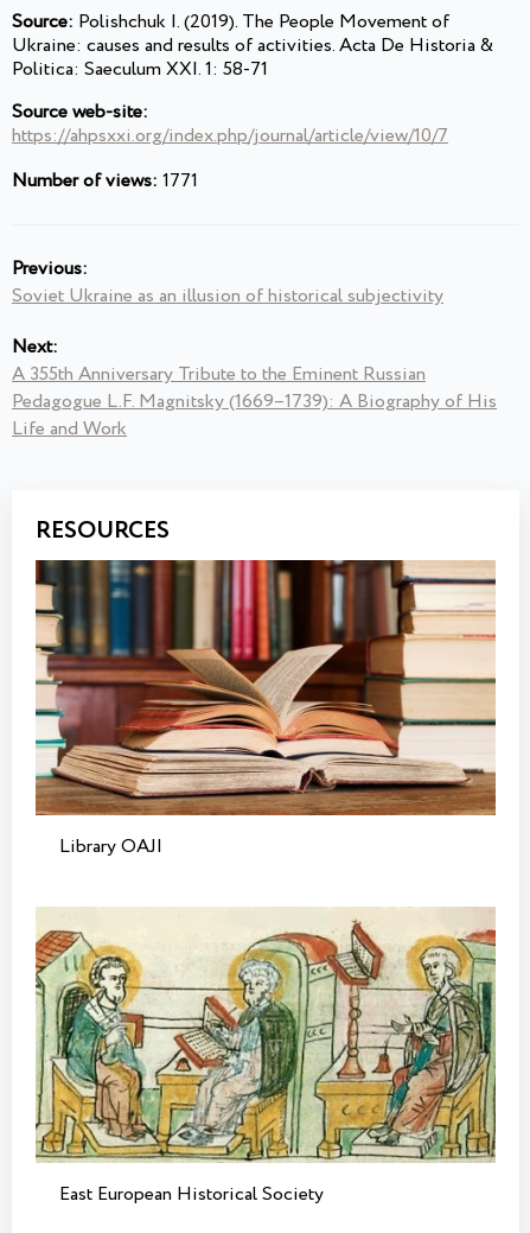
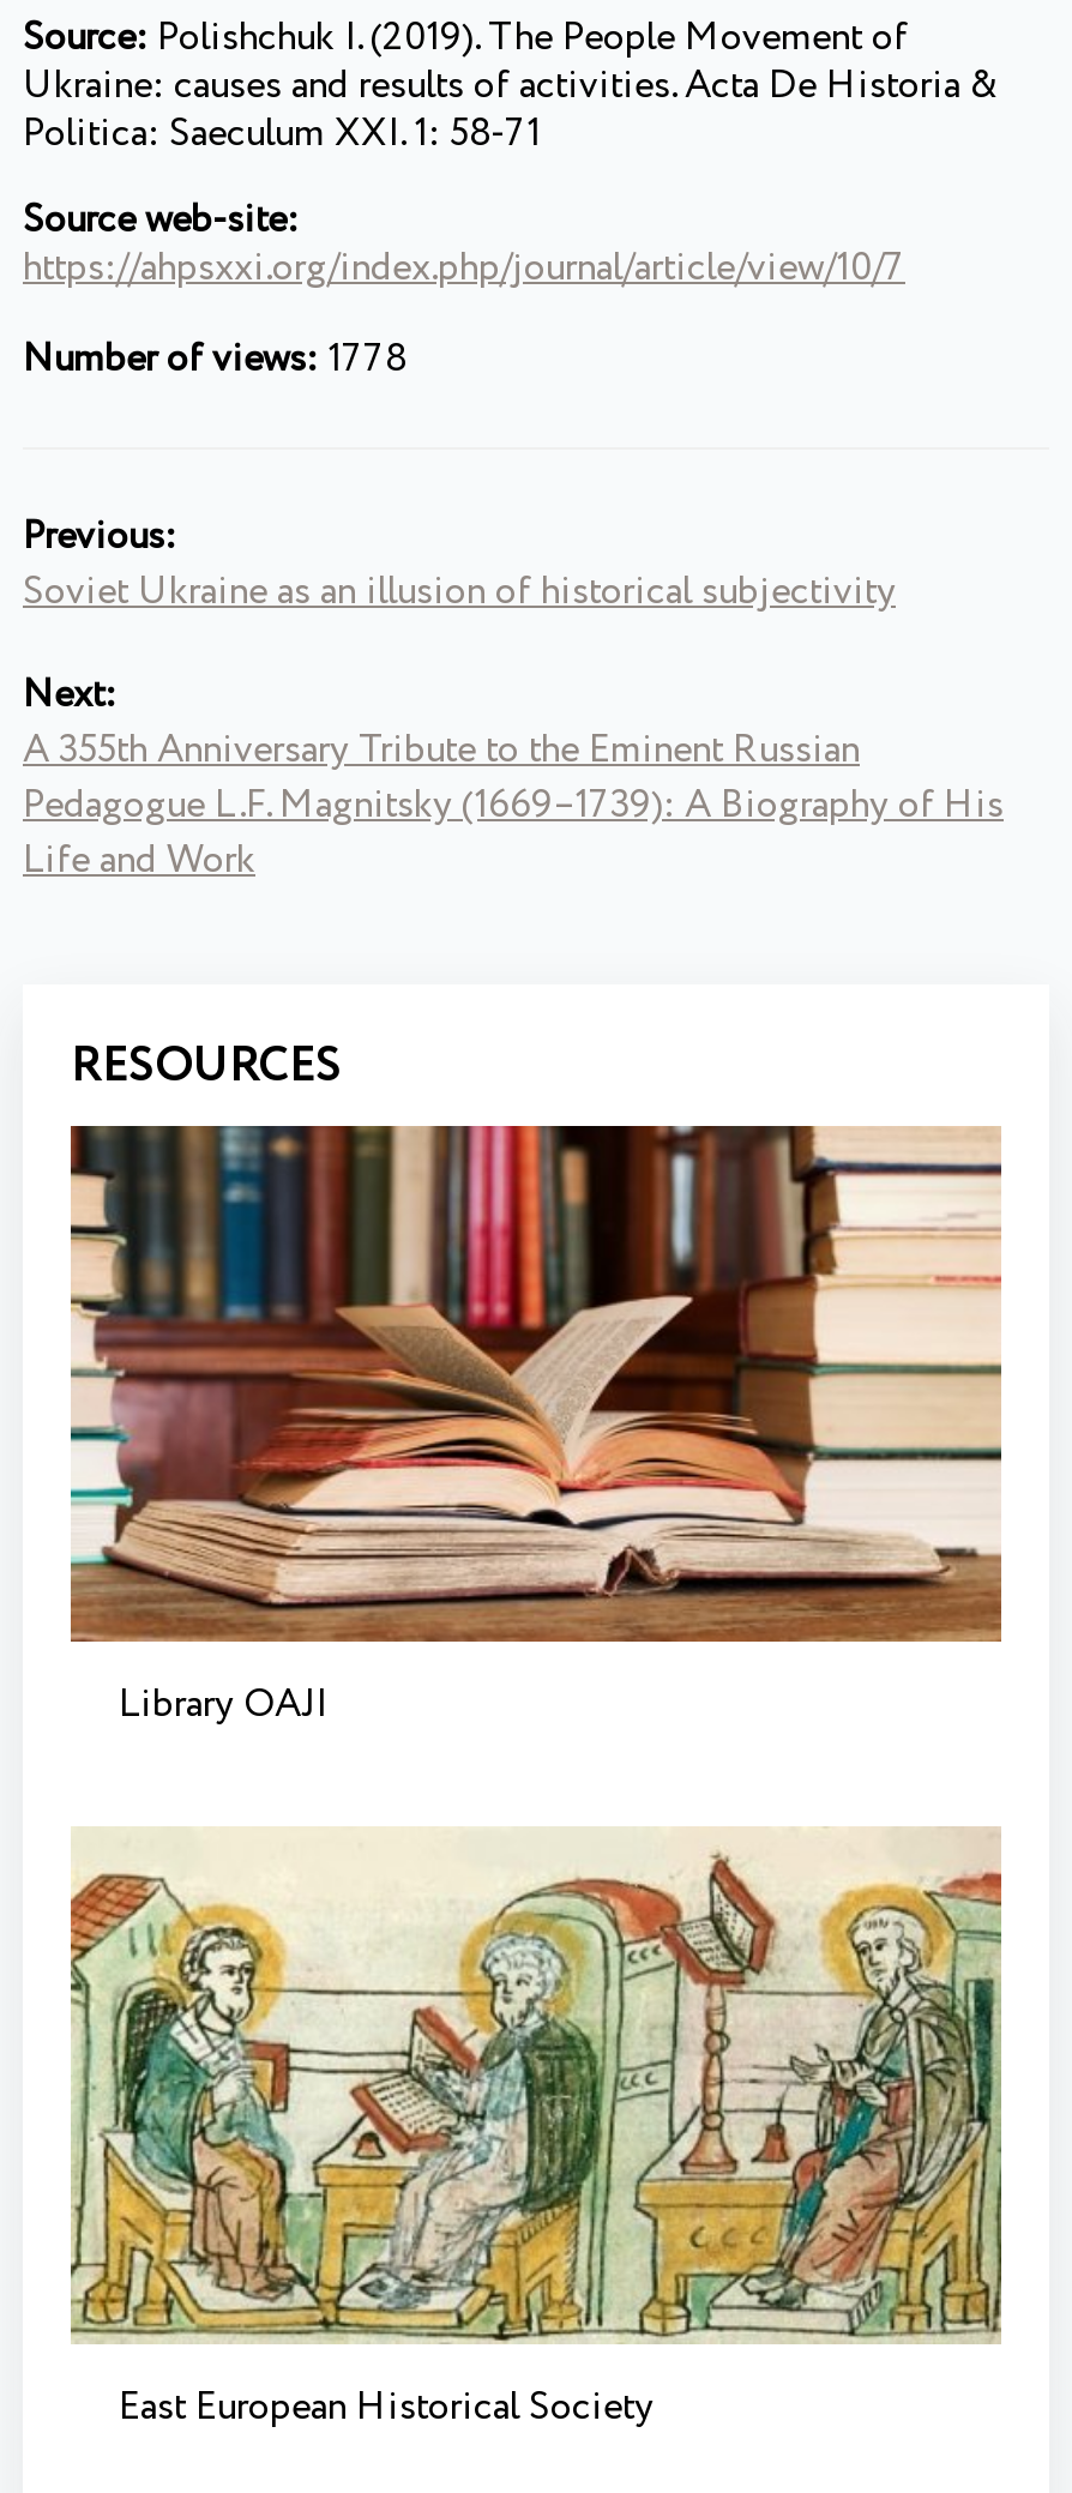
- Number of views: 1771
+ Number of views: 1778
